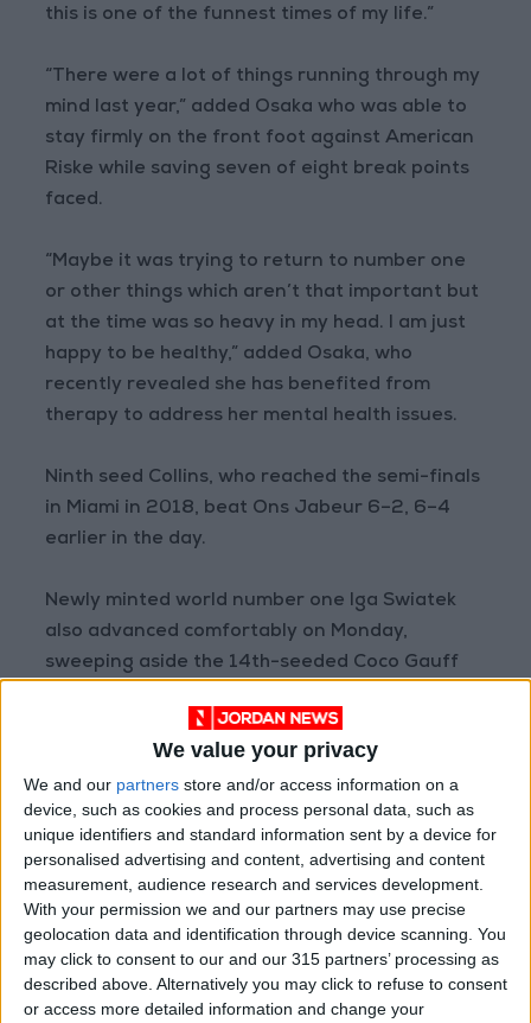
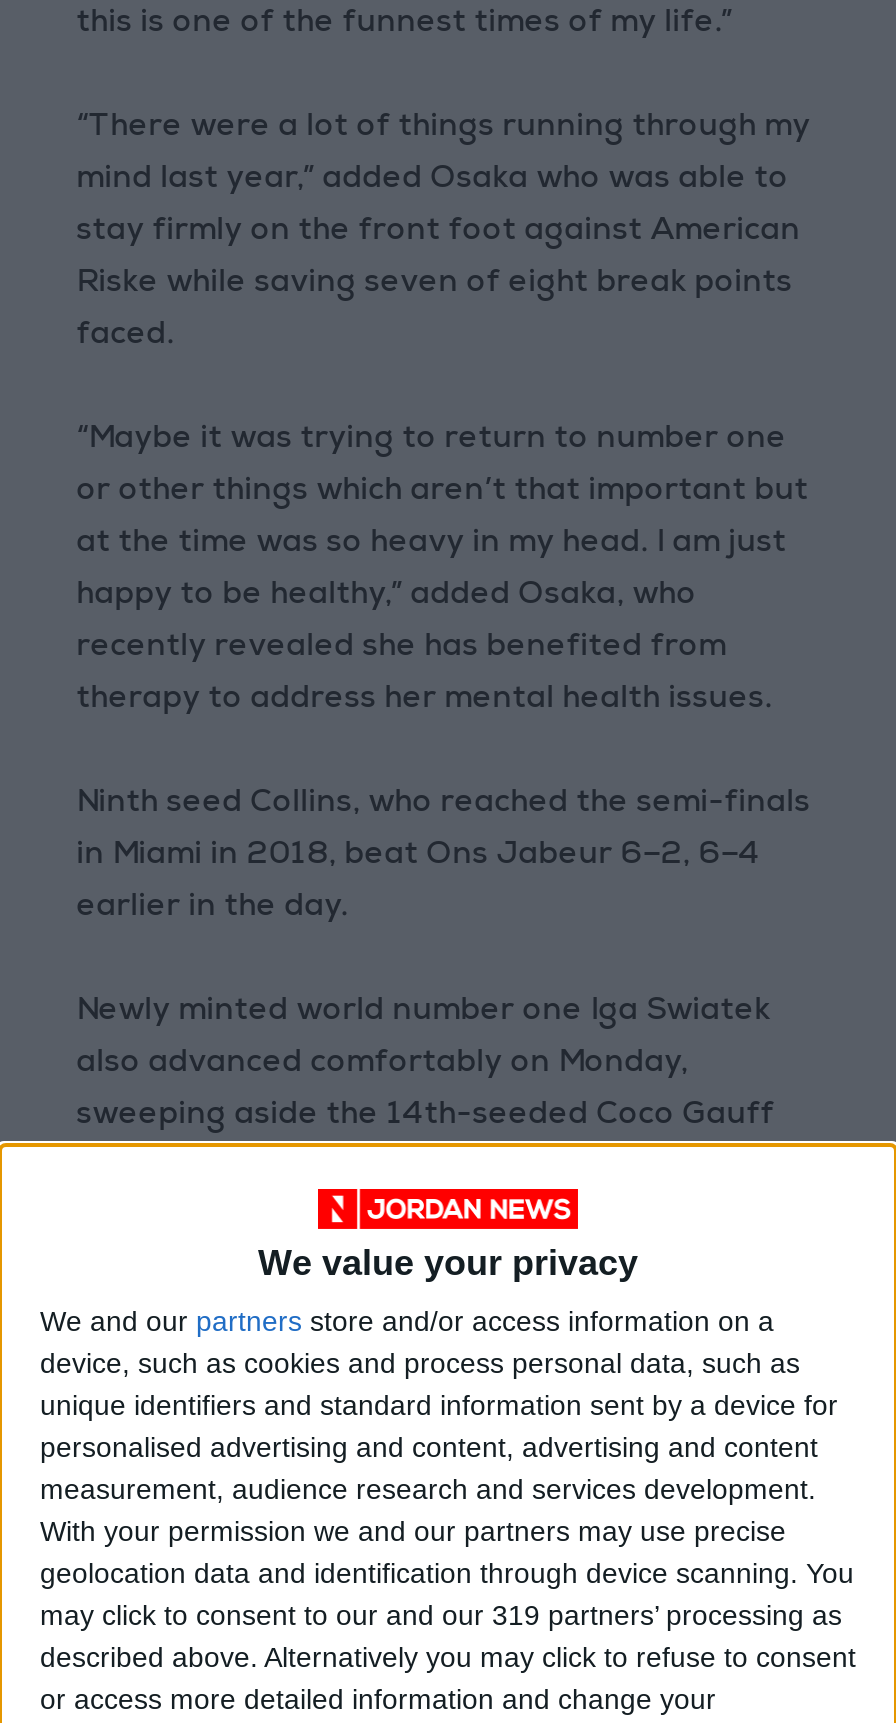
- may click to consent to our and our 315 partners’ processing as
+ may click to consent to our and our 319 partners’ processing as
